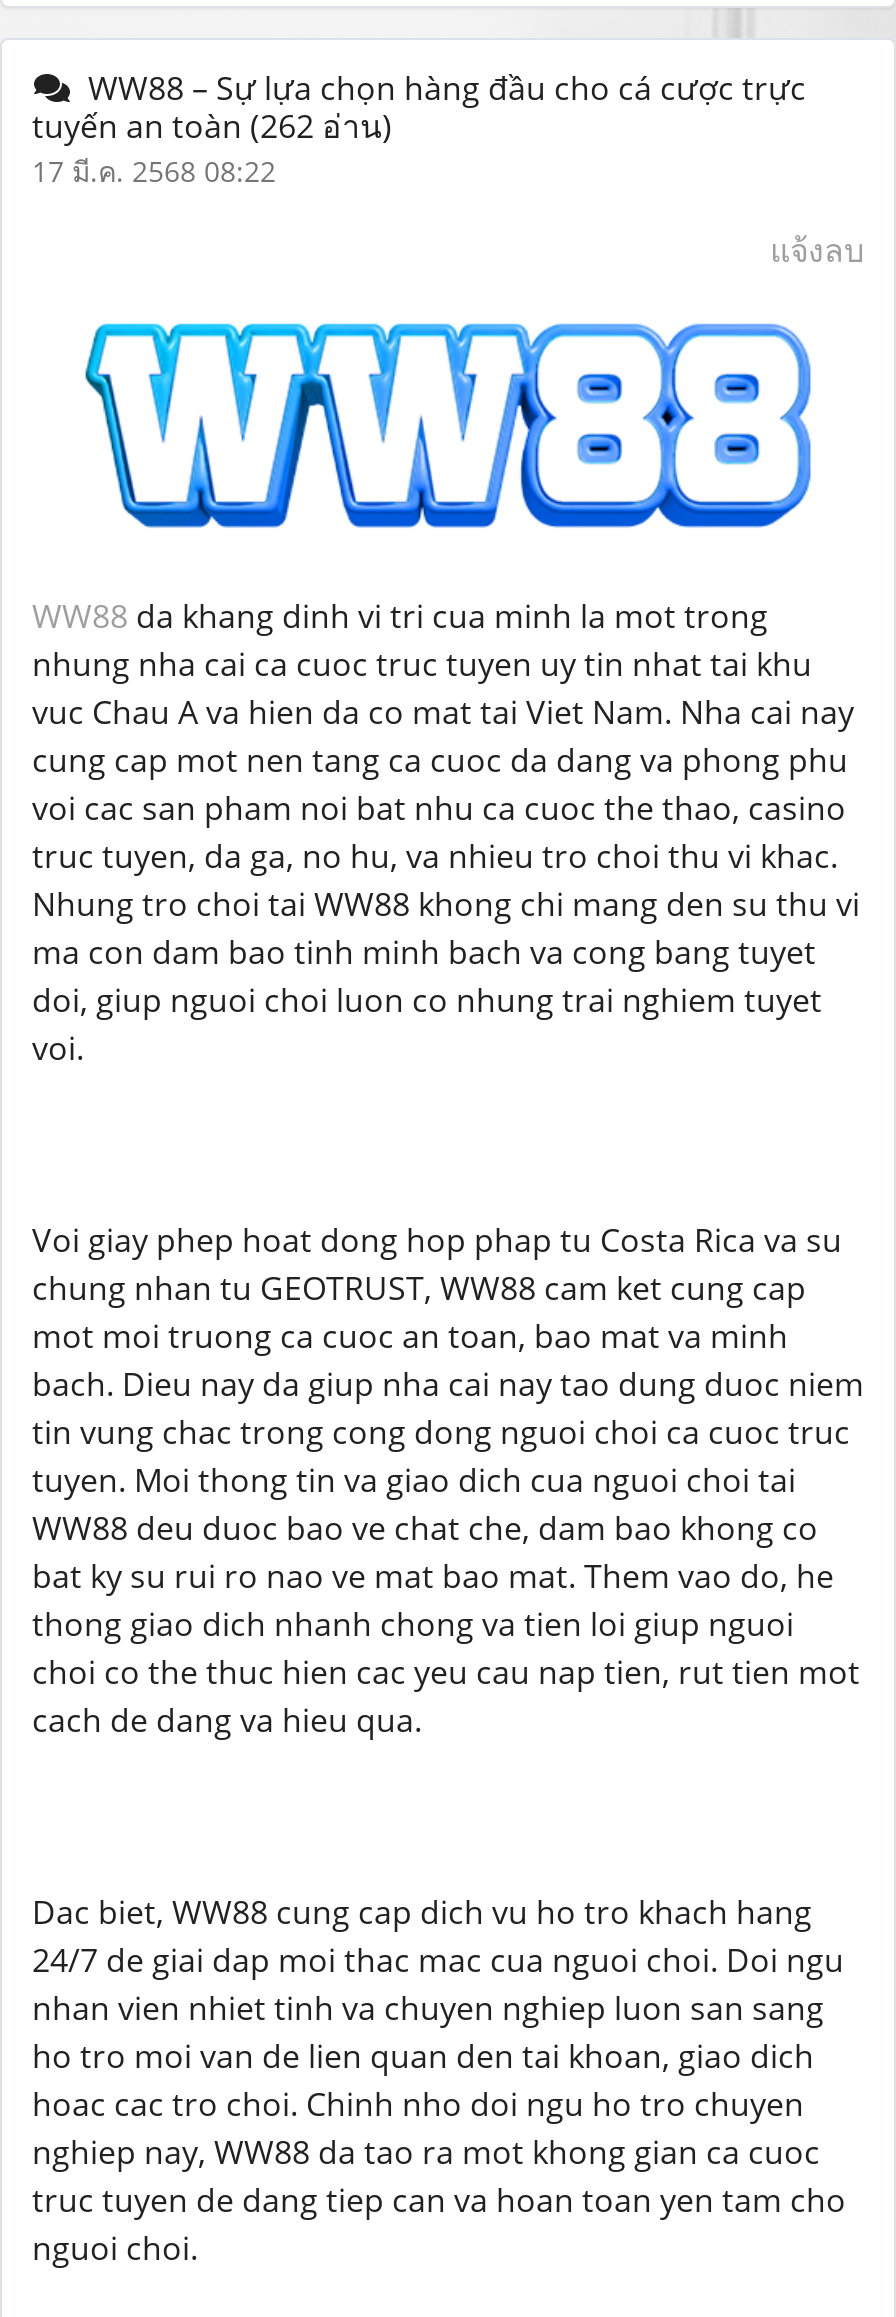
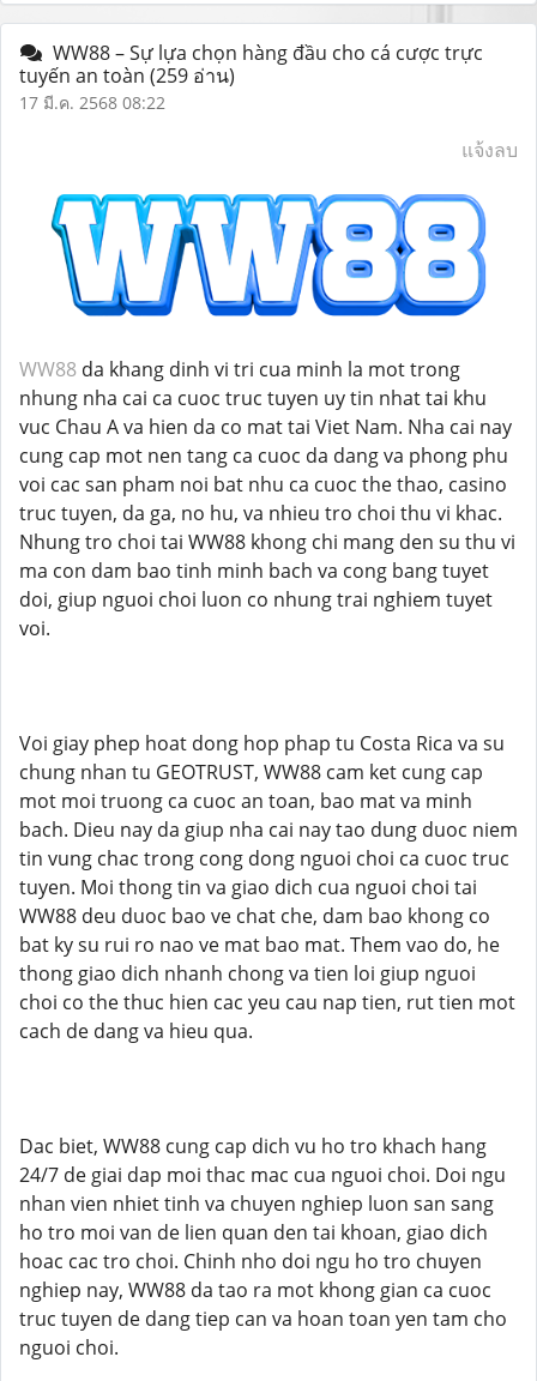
- tuyến an toàn(262 อ่าน)
+ tuyến an toàn(259 อ่าน)
